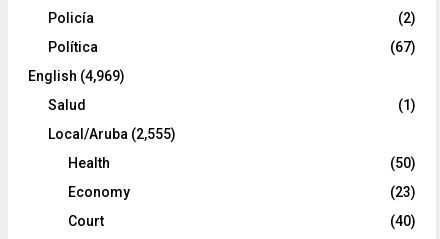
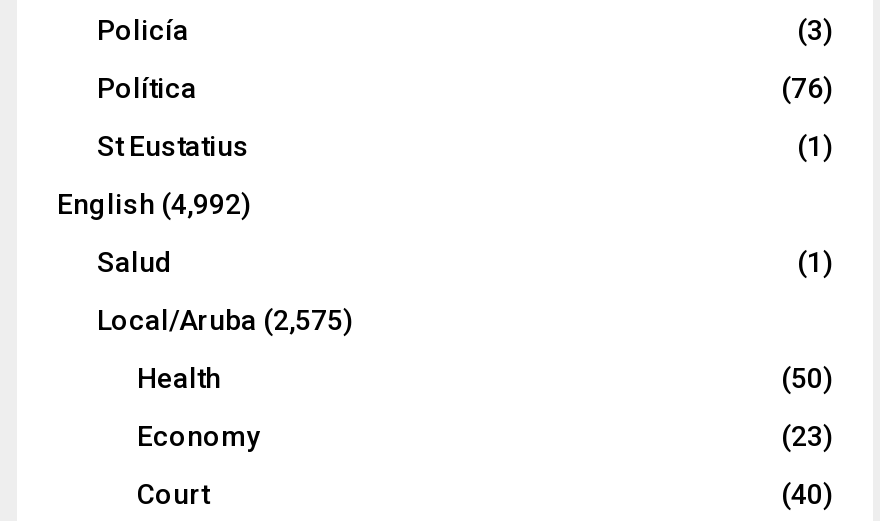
- (2)
+ (3)

- (67)
- English (4,969)
+ (76)
+ St Eustatius
+ (1)
+ English (4,992)

- Local/Aruba (2,555)
+ Local/Aruba (2,575)
